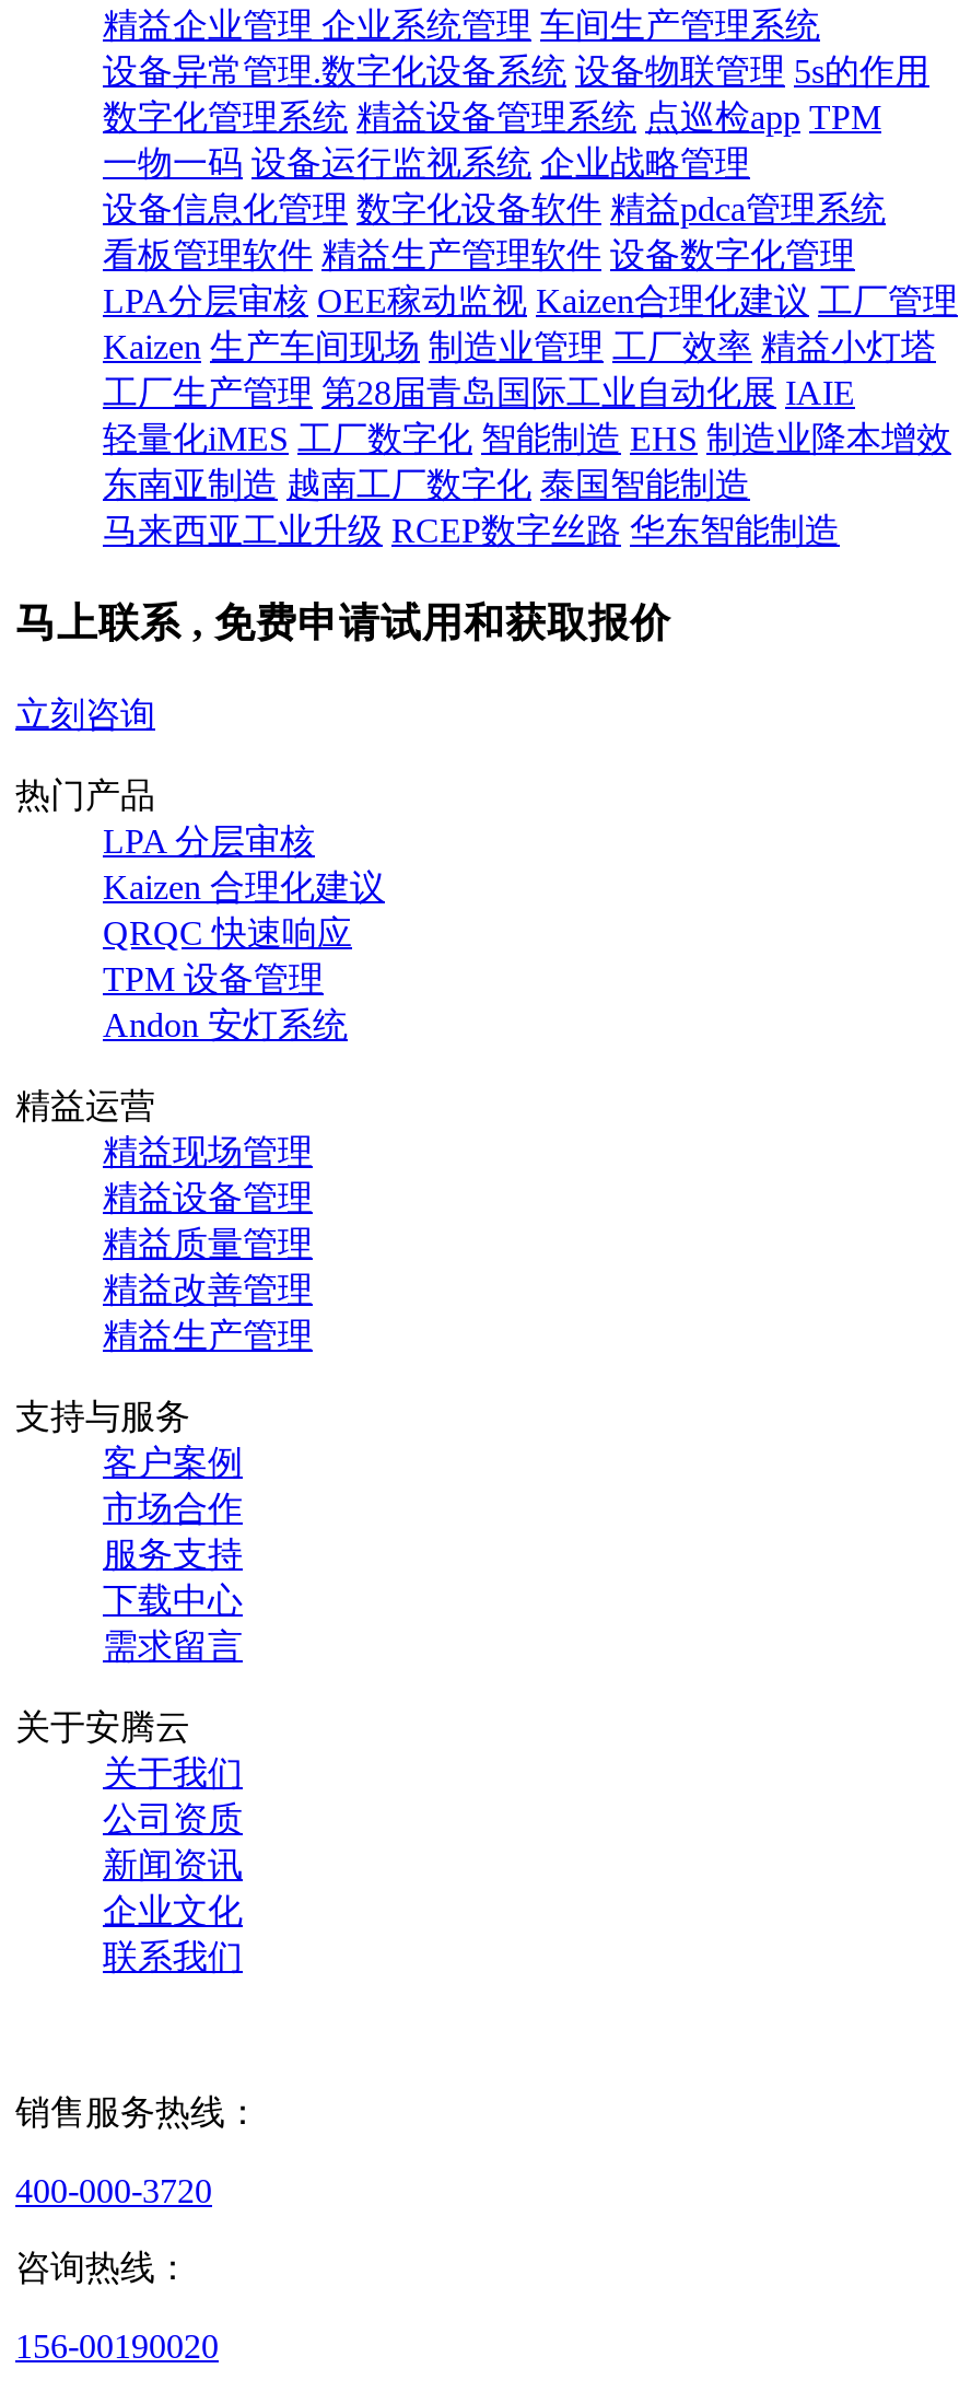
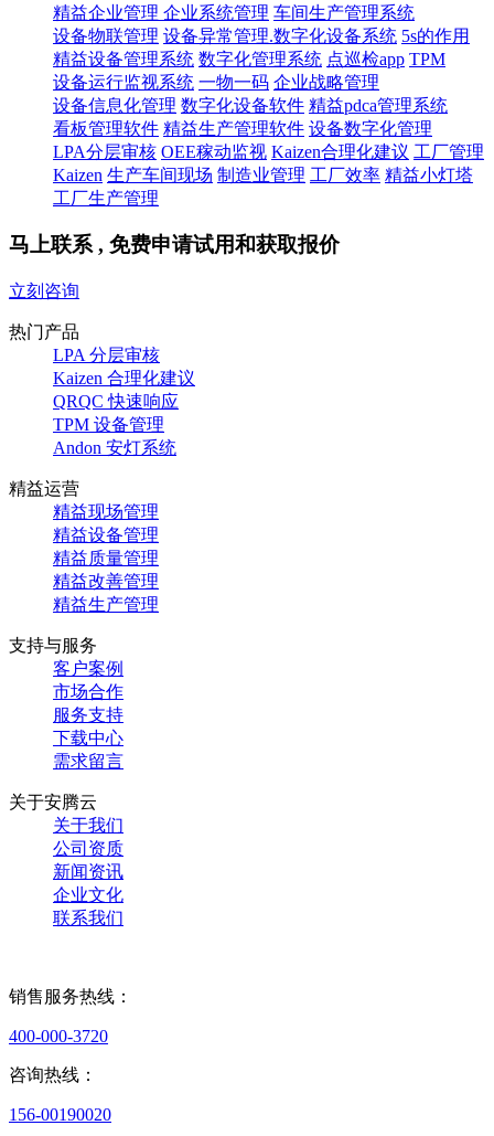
- 设备异常管理.数字化设备系统 设备物联管理 5s的作用
+ 设备物联管理 设备异常管理.数字化设备系统 5s的作用

- 数字化管理系统 精益设备管理系统 点巡检app TPM
+ 精益设备管理系统 数字化管理系统 点巡检app TPM

- 一物一码 设备运行监视系统 企业战略管理
+ 设备运行监视系统 一物一码 企业战略管理

- 工厂生产管理 第28届青岛国际工业自动化展 IAIE
- 轻量化iMES 工厂数字化 智能制造 EHS 制造业降本增效
- 东南亚制造 越南工厂数字化 泰国智能制造
- 马来西亚工业升级 RCEP数字丝路 华东智能制造
+ 工厂生产管理
